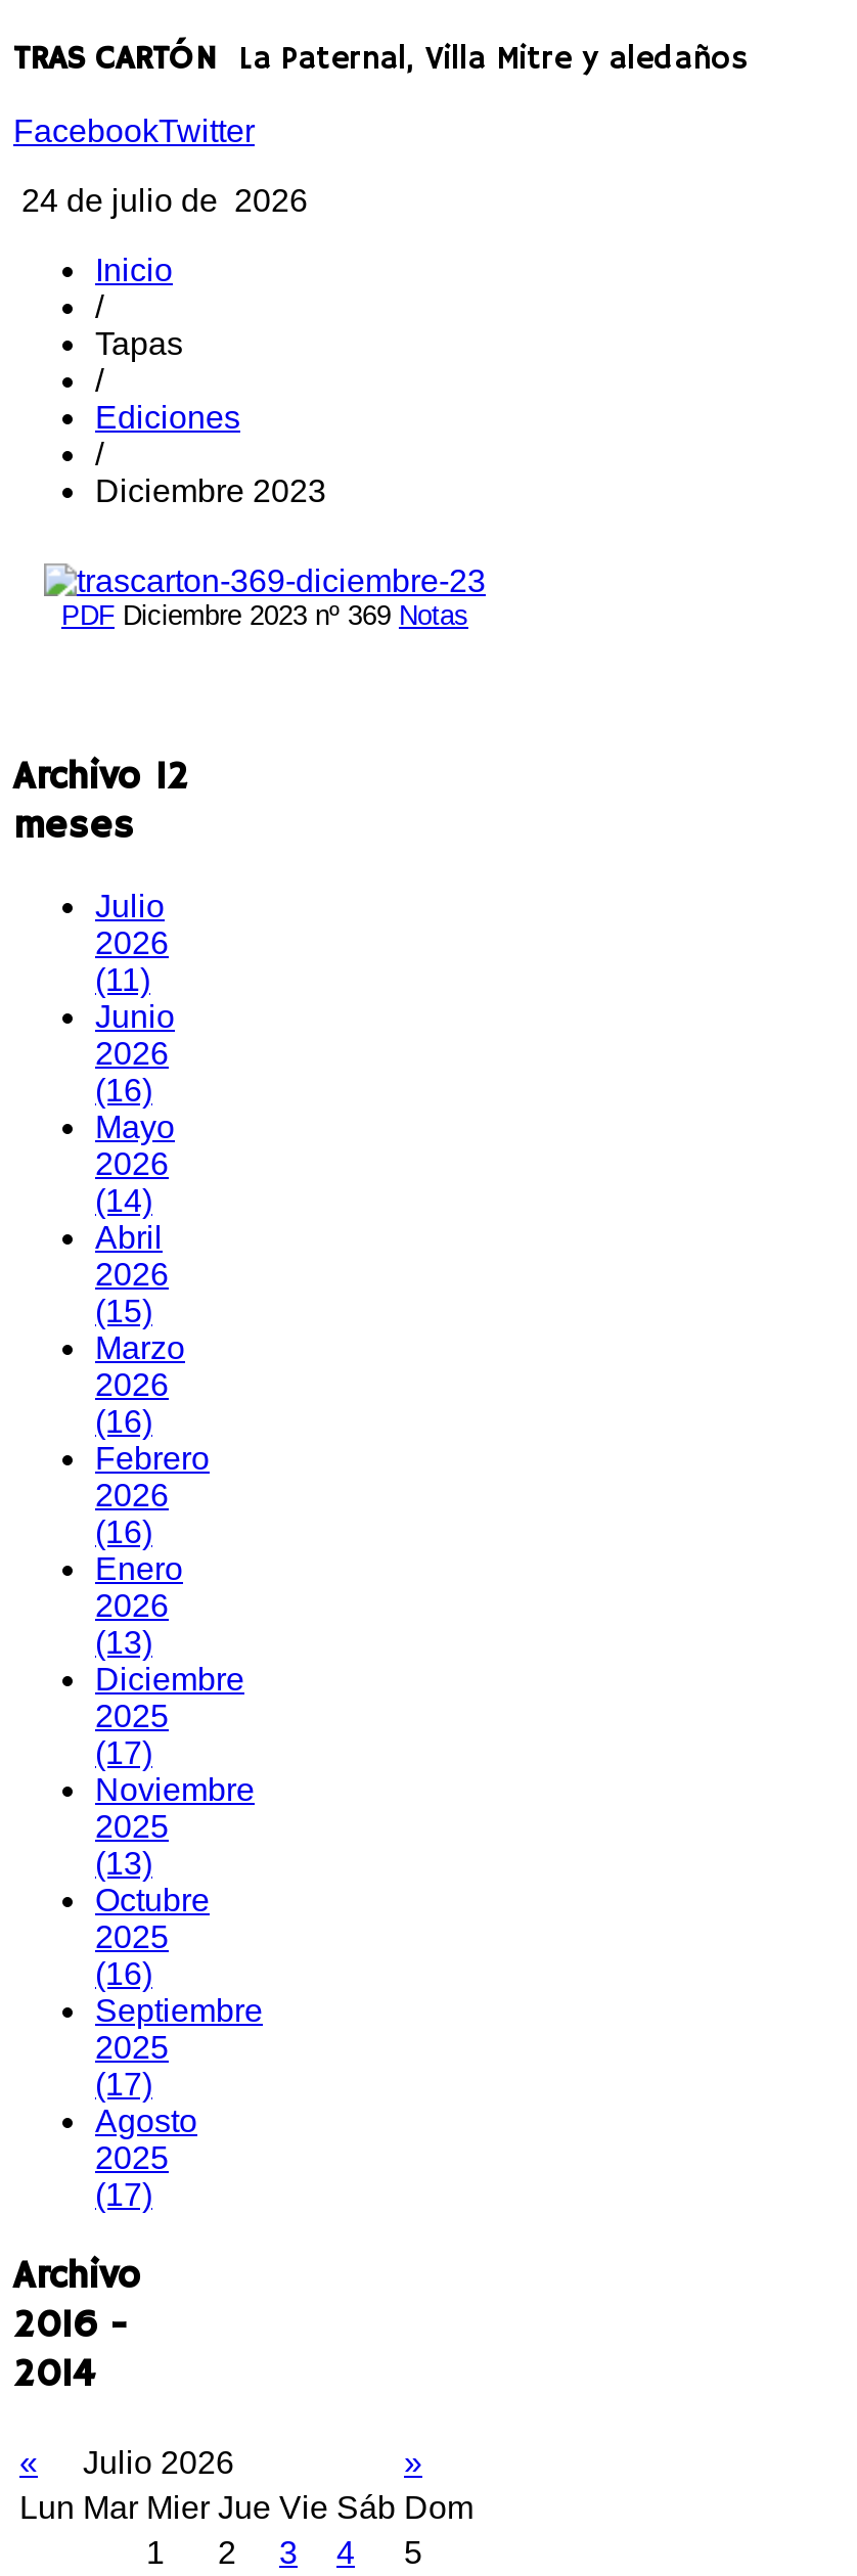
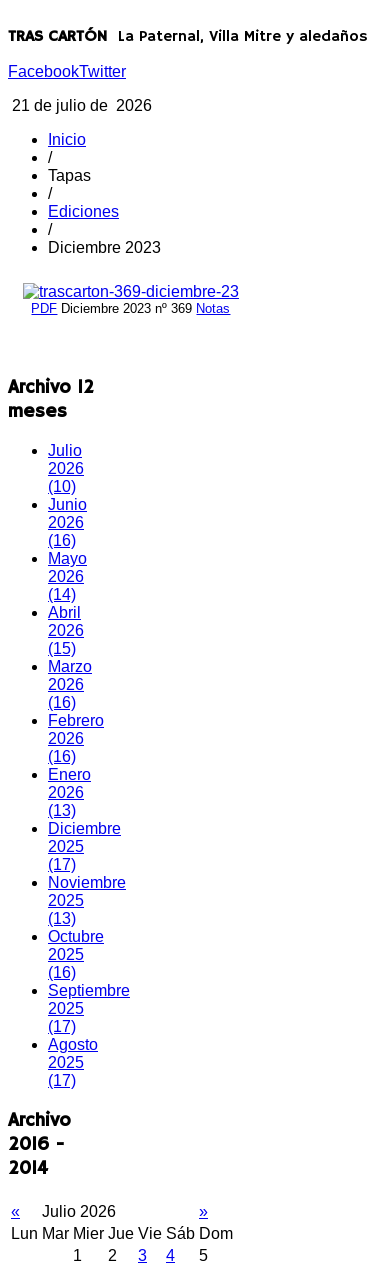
- 24 de julio de 2026
+ 21 de julio de 2026

- (11)
+ (10)
